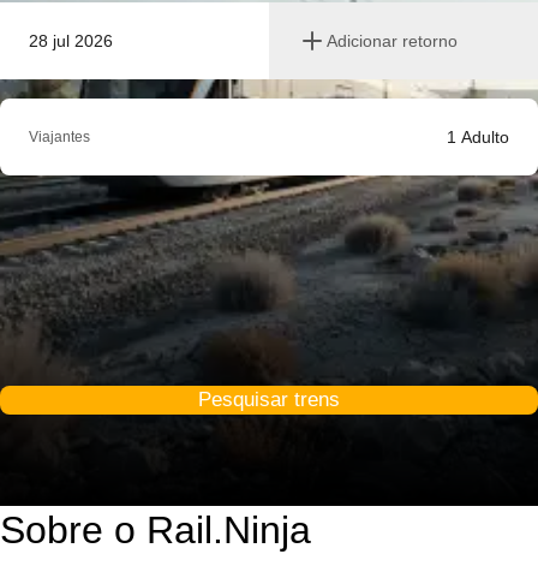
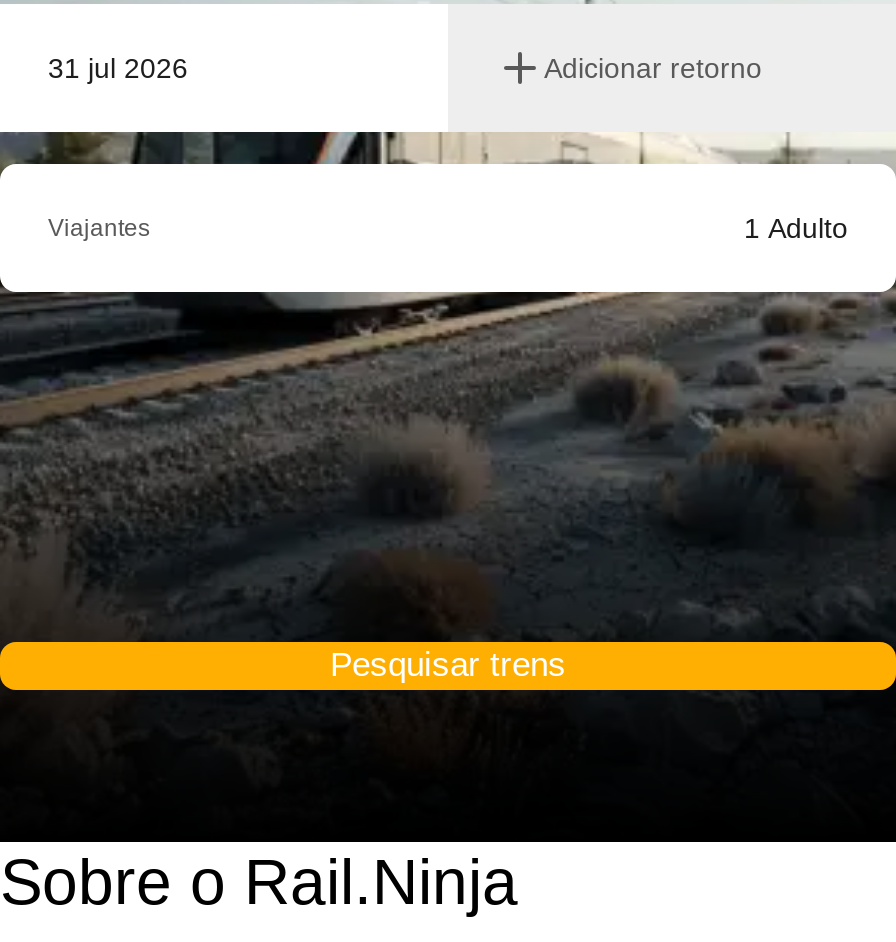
- 28 jul 2026
+ 31 jul 2026
